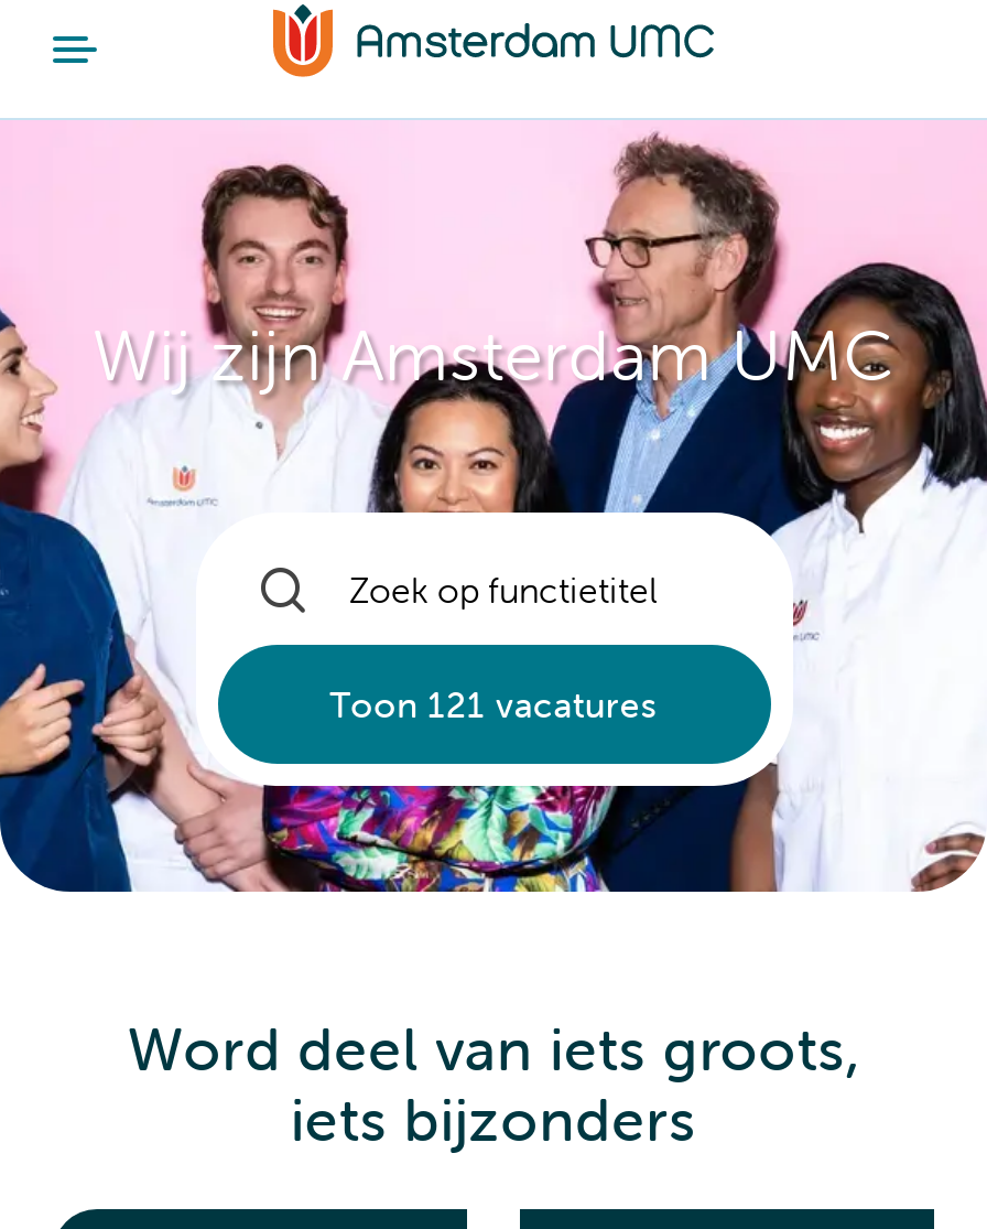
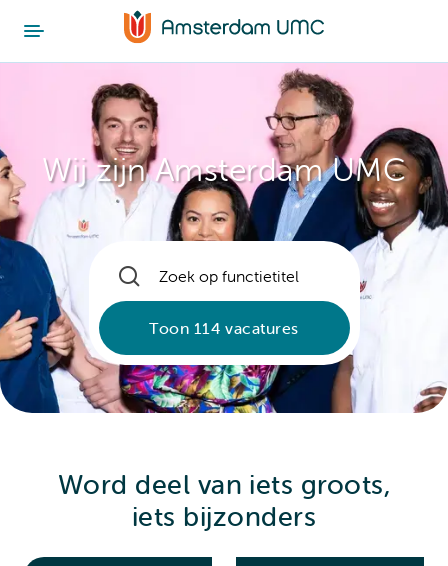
- Toon 121 vacatures
+ Toon 114 vacatures
